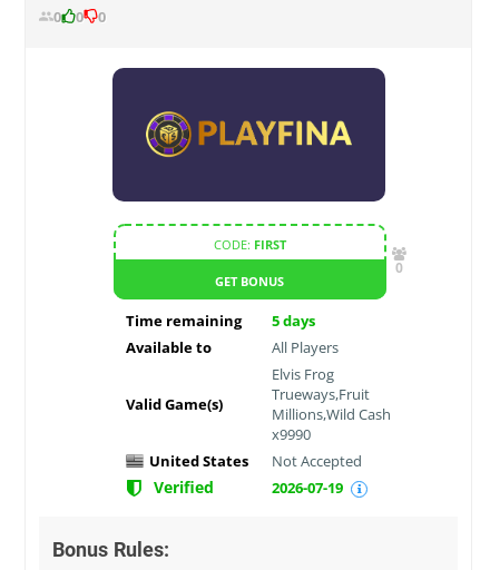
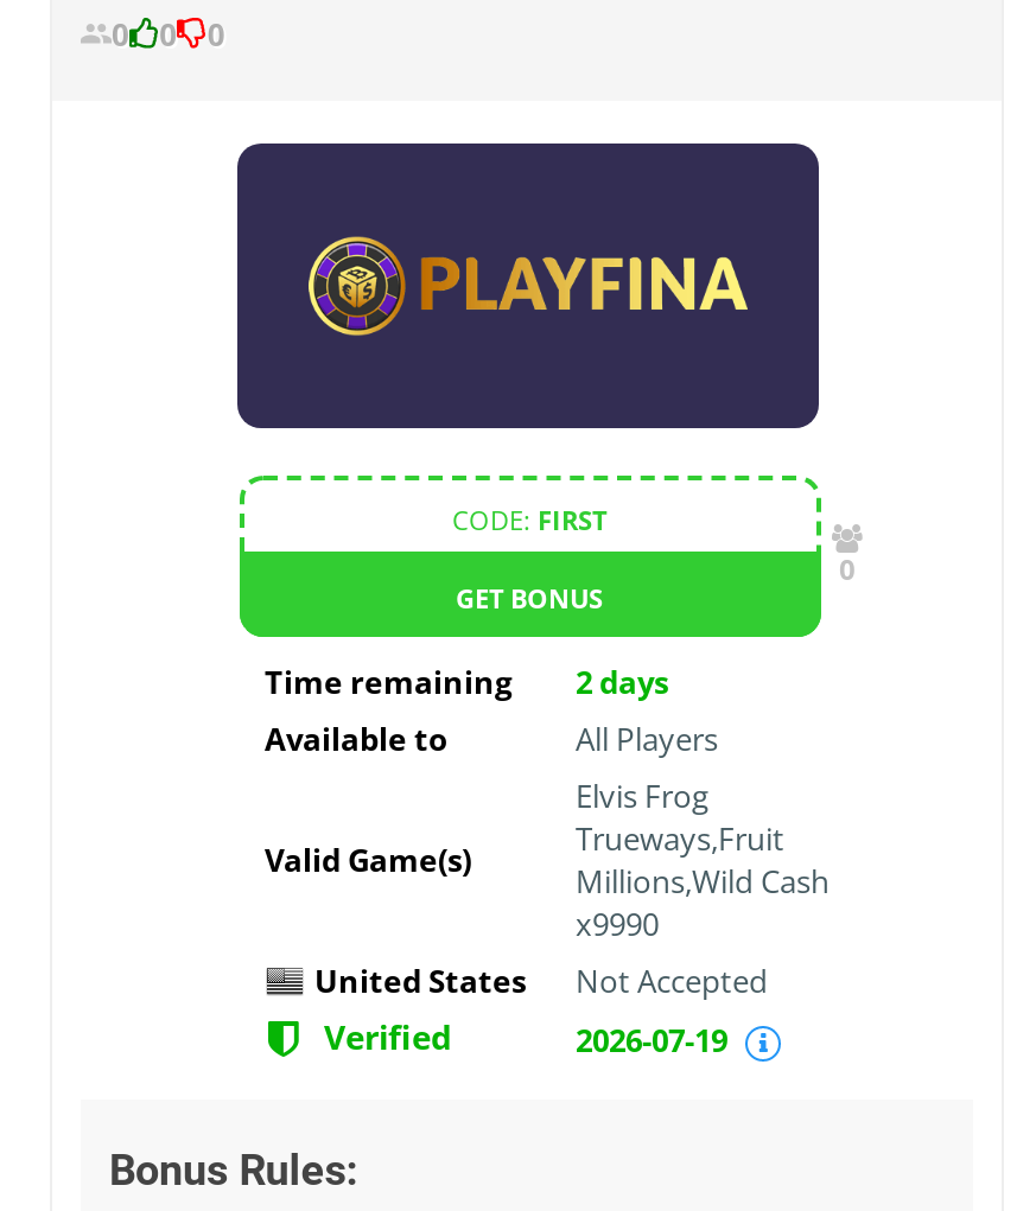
- Time remaining 5 days
+ Time remaining 2 days
